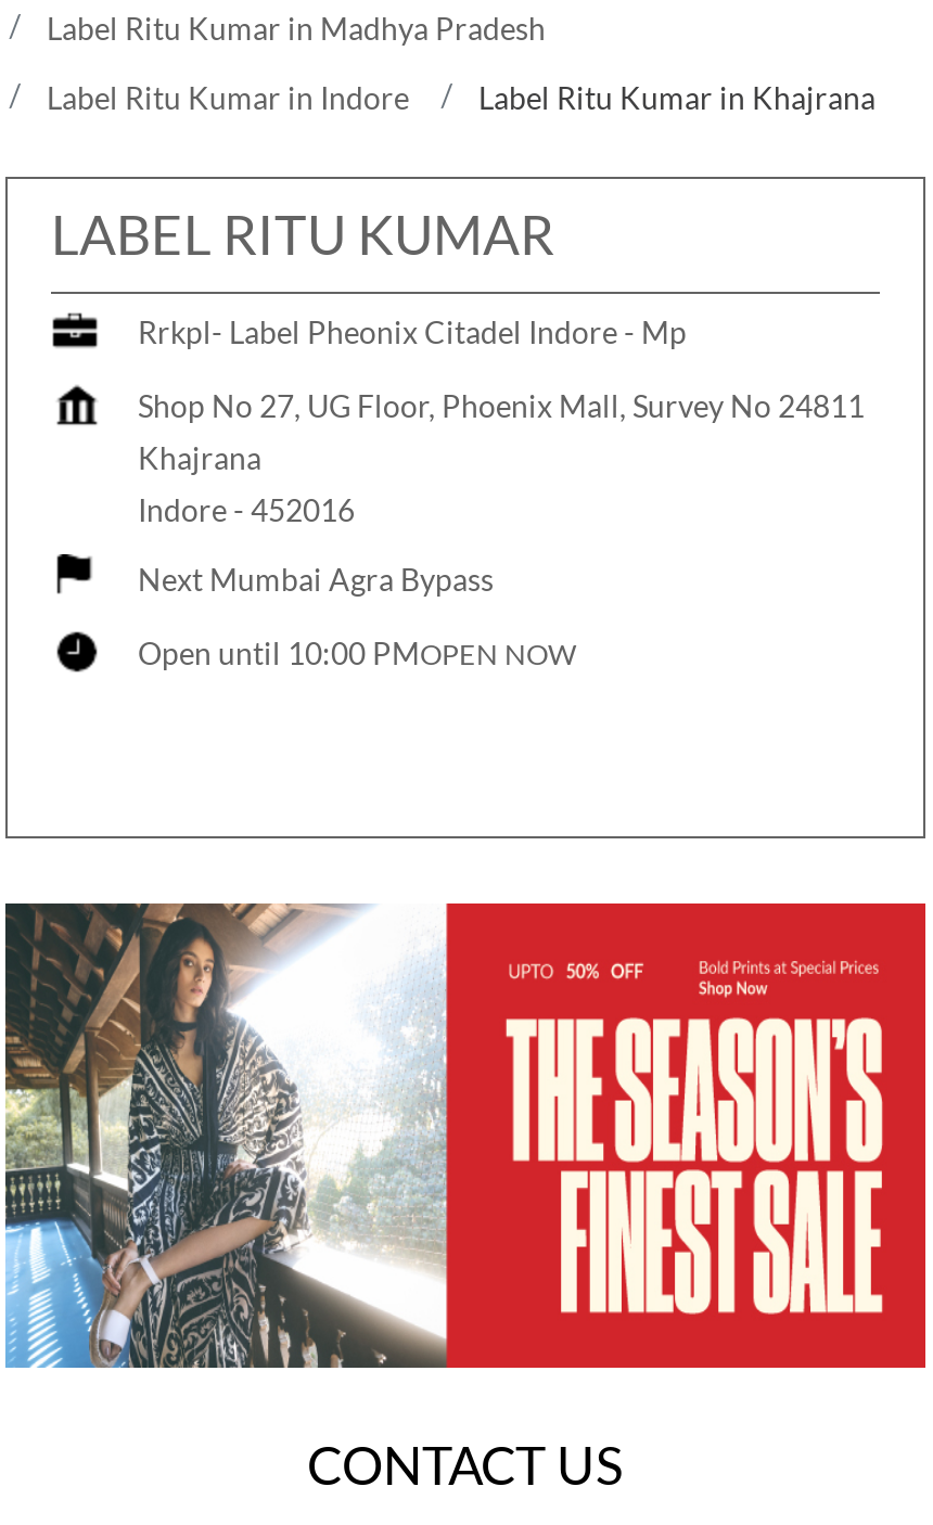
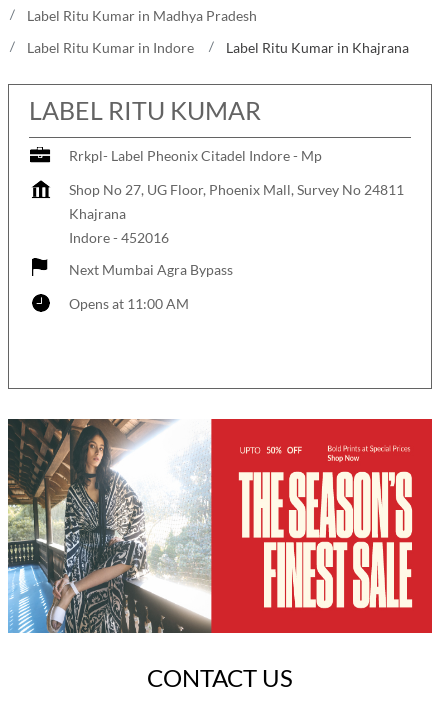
- Open until 10:00 PMOPEN NOW
+ Opens at 11:00 AM
